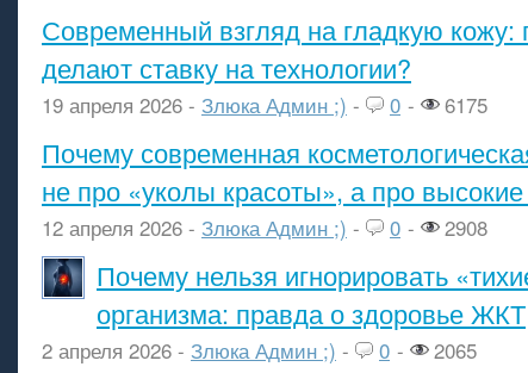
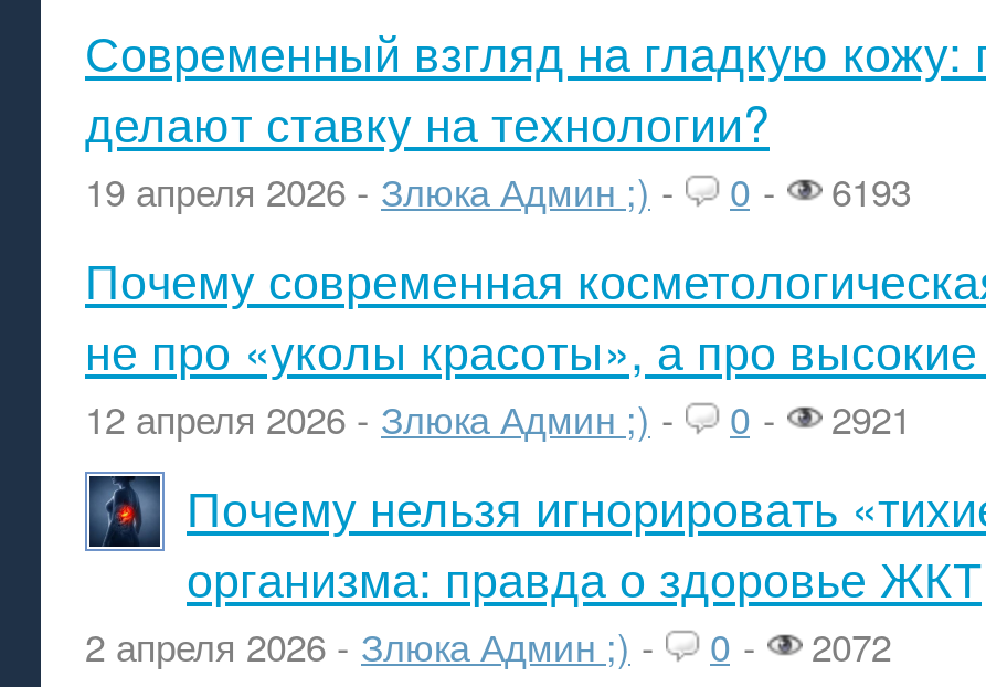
- 19 апреля 2026 - Злюка Админ ;) - 0 - 6175
+ 19 апреля 2026 - Злюка Админ ;) - 0 - 6193

- 12 апреля 2026 - Злюка Админ ;) - 0 - 2908
+ 12 апреля 2026 - Злюка Админ ;) - 0 - 2921

- 2 апреля 2026 - Злюка Админ ;) - 0 - 2065
+ 2 апреля 2026 - Злюка Админ ;) - 0 - 2072
